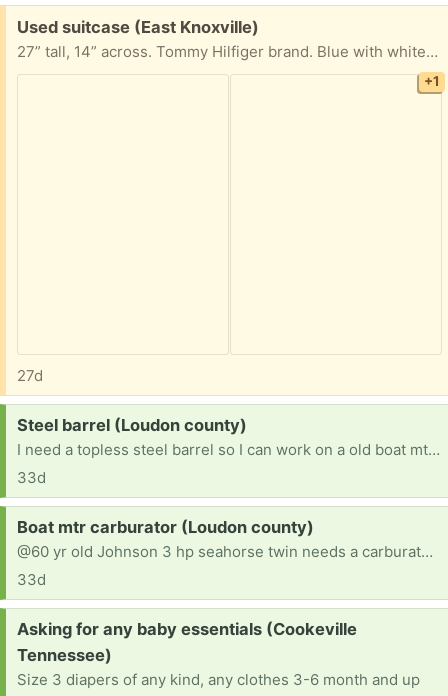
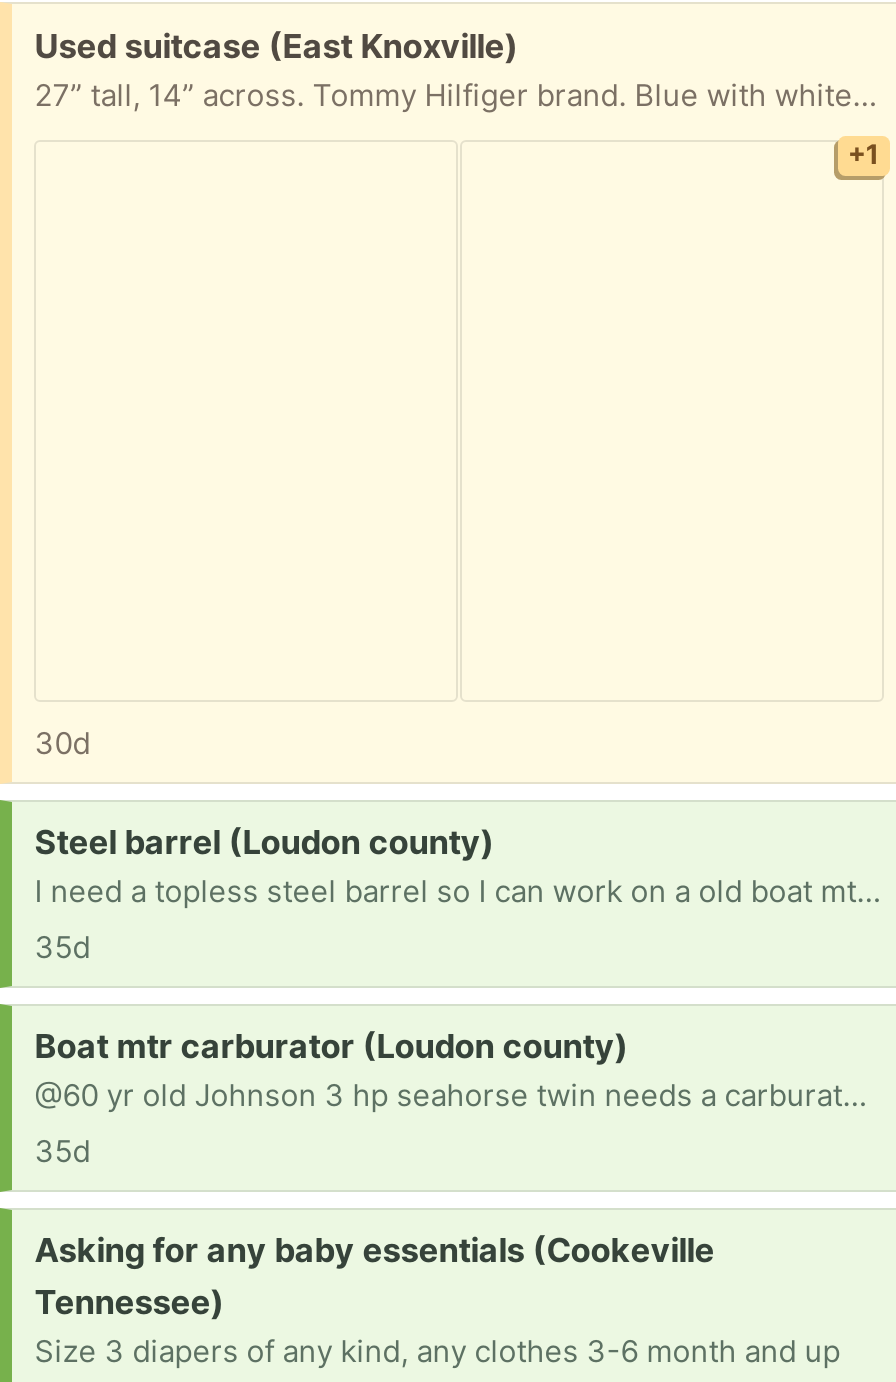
- 27d
+ 30d

- 33d
+ 35d

- 33d
+ 35d
